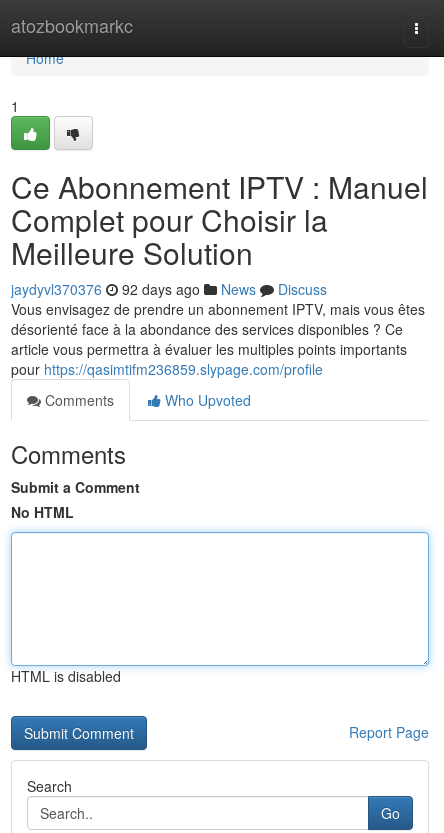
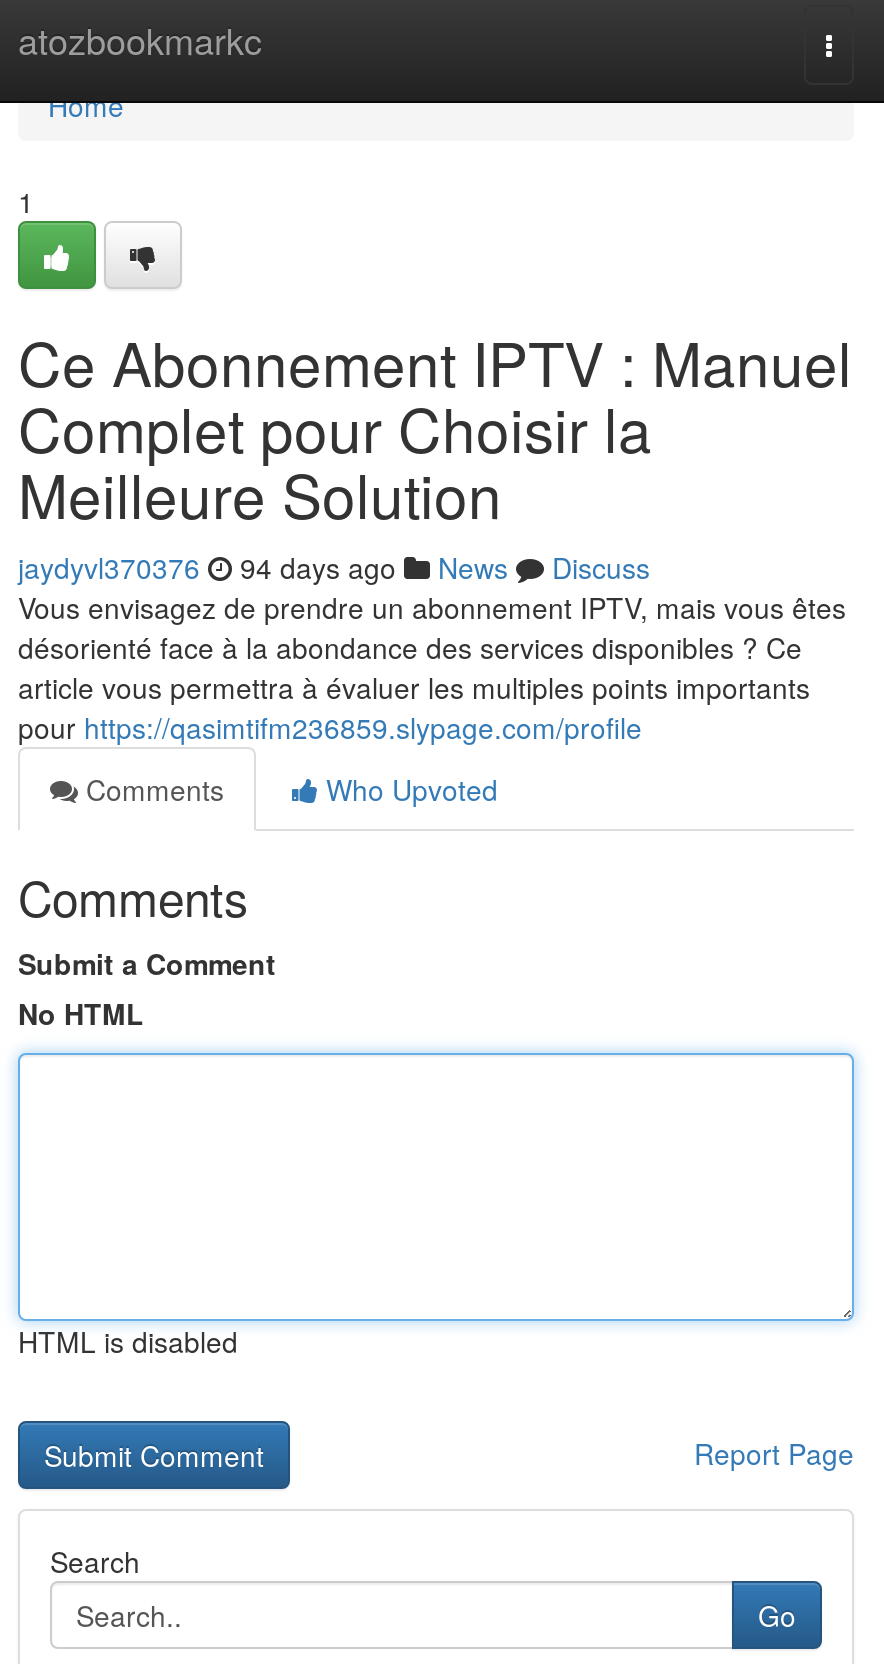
- jaydyvl370376 92 days ago News Discuss
+ jaydyvl370376 94 days ago News Discuss
